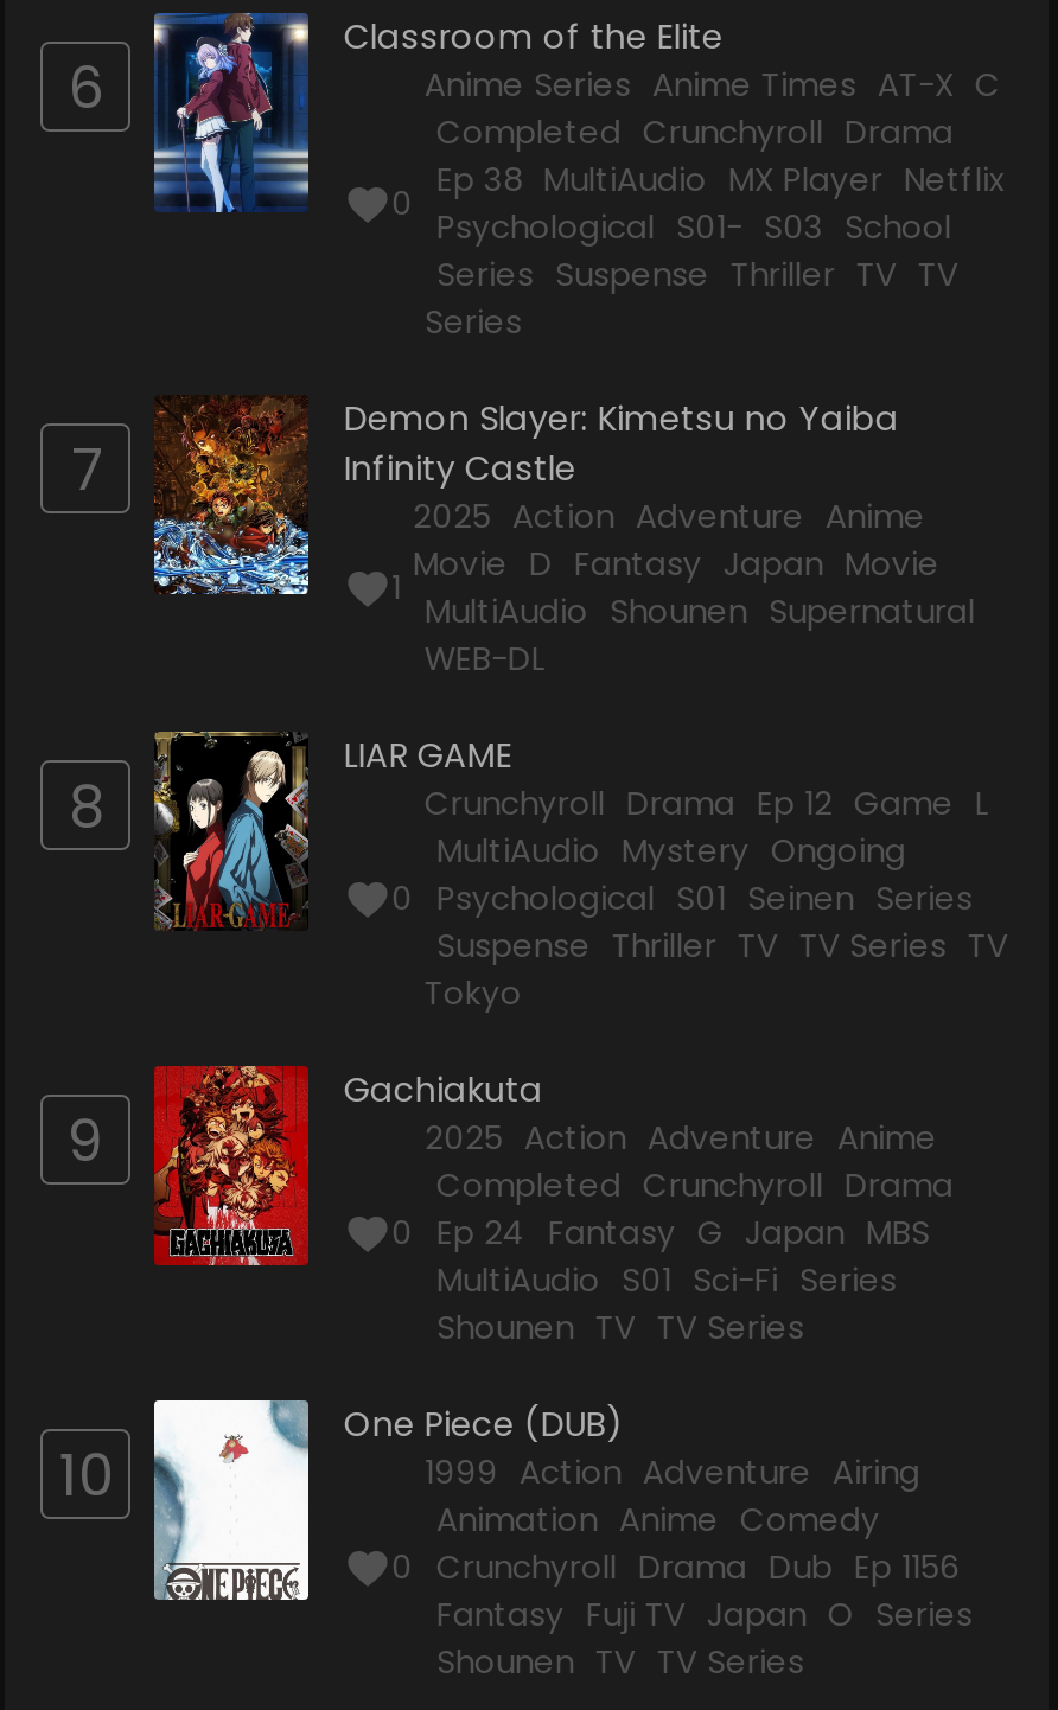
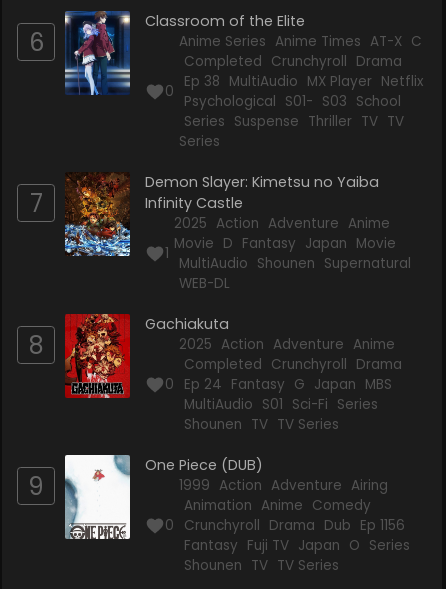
- [image]
- Crunchyroll Drama Ep 12 Game L
- MultiAudio Mystery Ongoing
- Psychological S01 Seinen Series
- Suspense Thriller TV TV Series TV
- Tokyo
- 9

- LIAR GAME
- 0

- 10
+ 9
